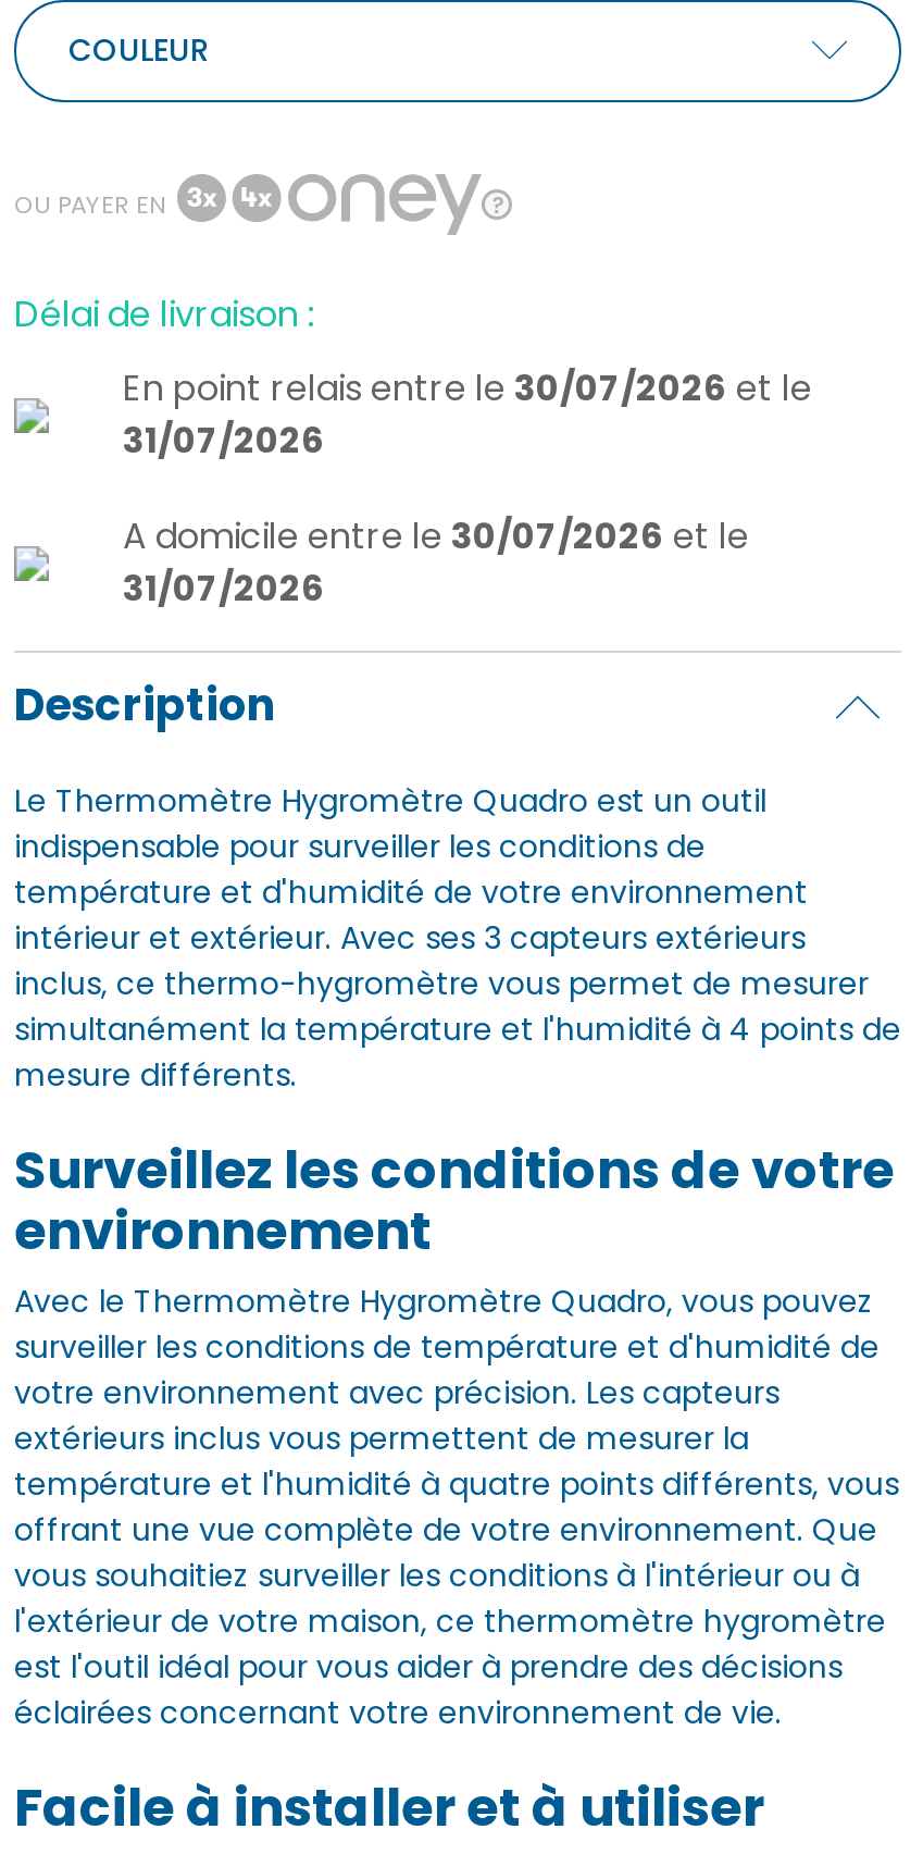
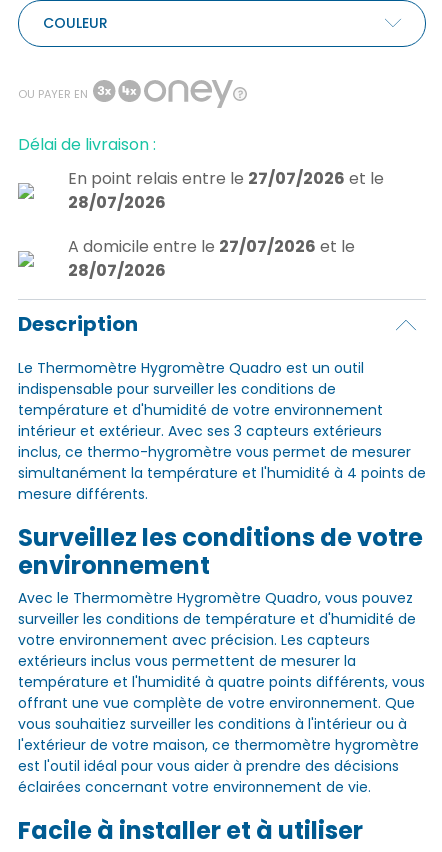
- En point relais entre le 30/07/2026 et le
+ En point relais entre le 27/07/2026 et le

- 31/07/2026
+ 28/07/2026

- A domicile entre le 30/07/2026 et le
+ A domicile entre le 27/07/2026 et le

- 31/07/2026
+ 28/07/2026
